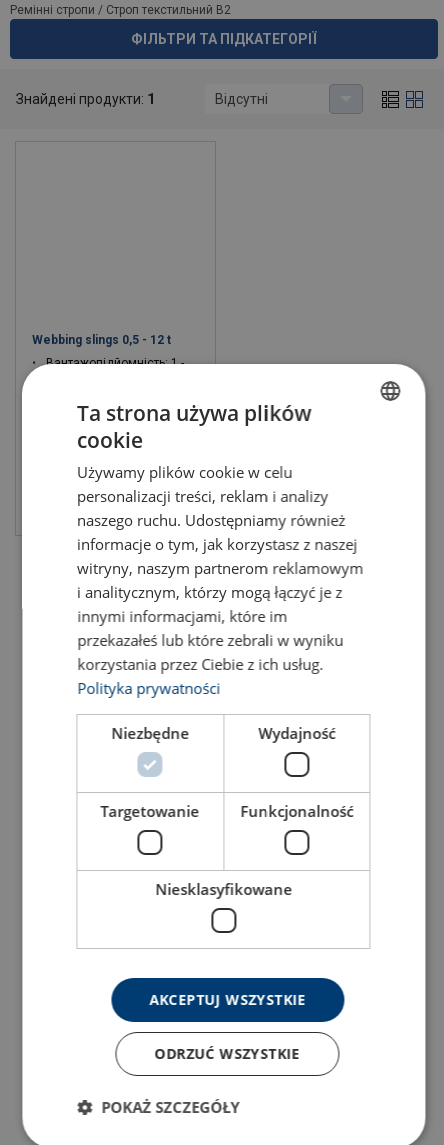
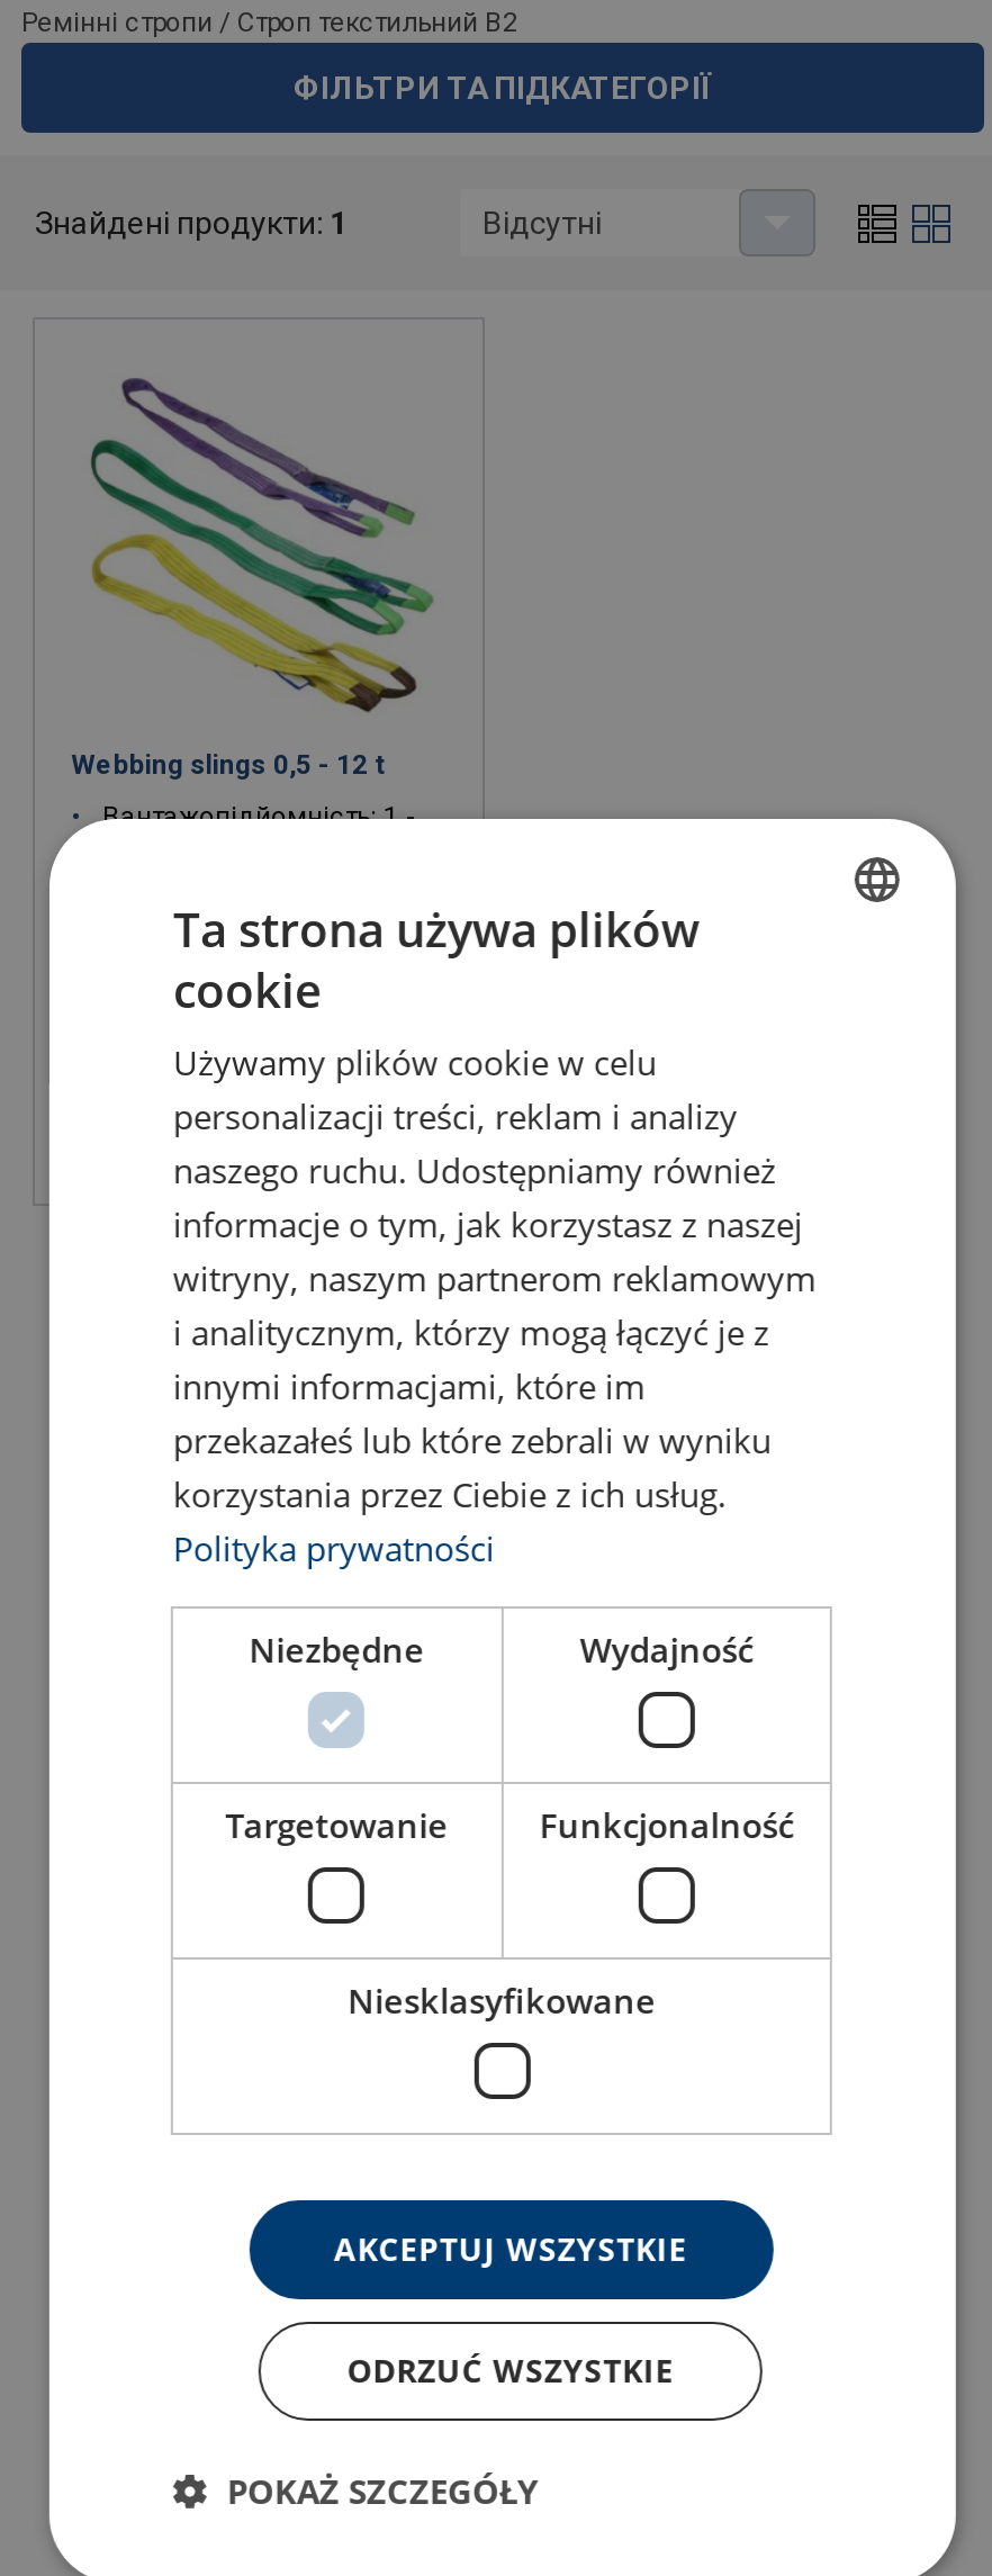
+ [image]
